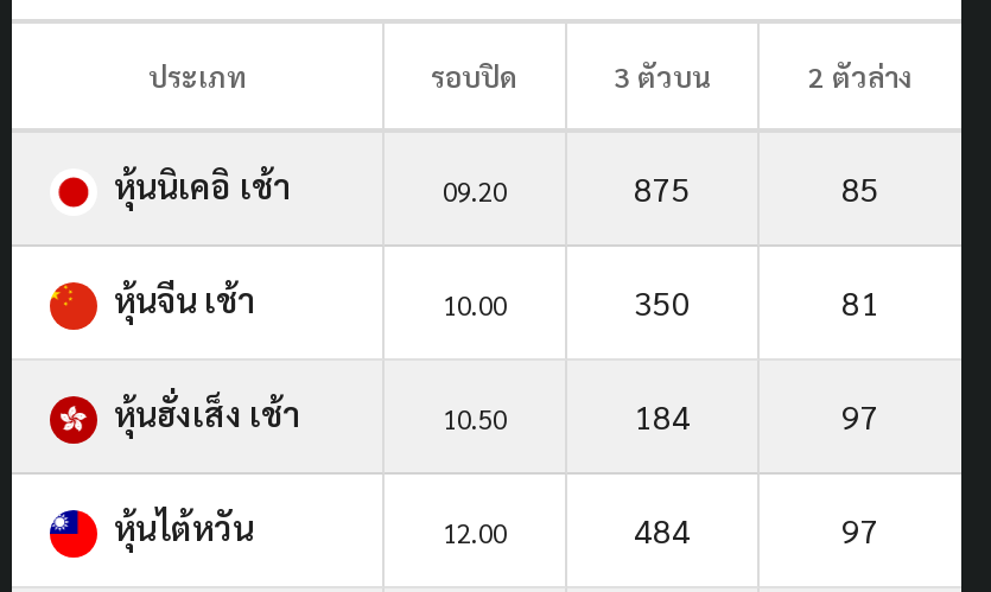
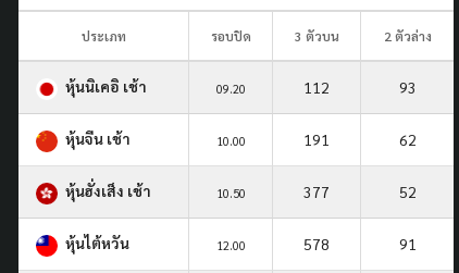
- 875
+ 112

- 85
+ 93

- 350
+ 191

- 81
+ 62

- 184
+ 377

- 97
+ 52

- 484
+ 578

- 97
+ 91
